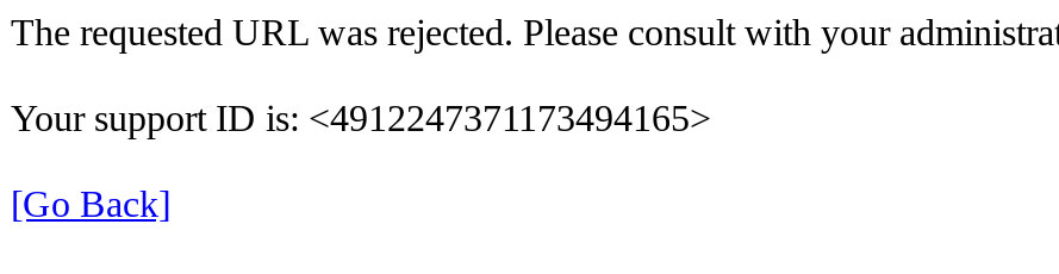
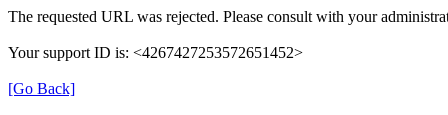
- Your support ID is: <4912247371173494165>
+ Your support ID is: <4267427253572651452>
